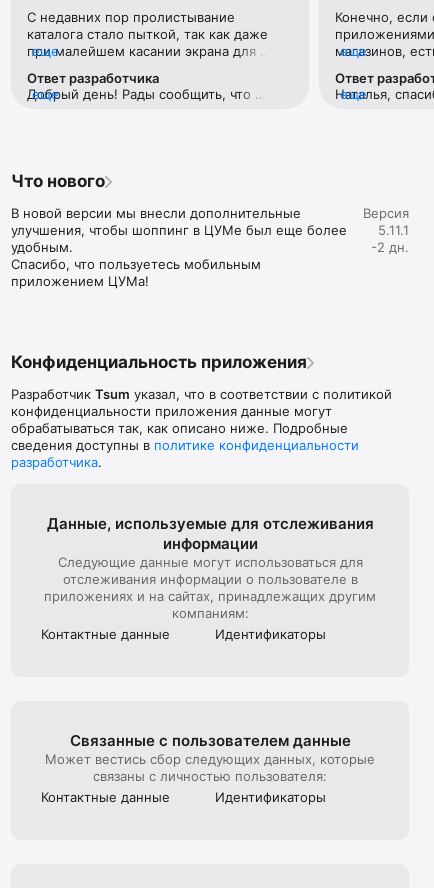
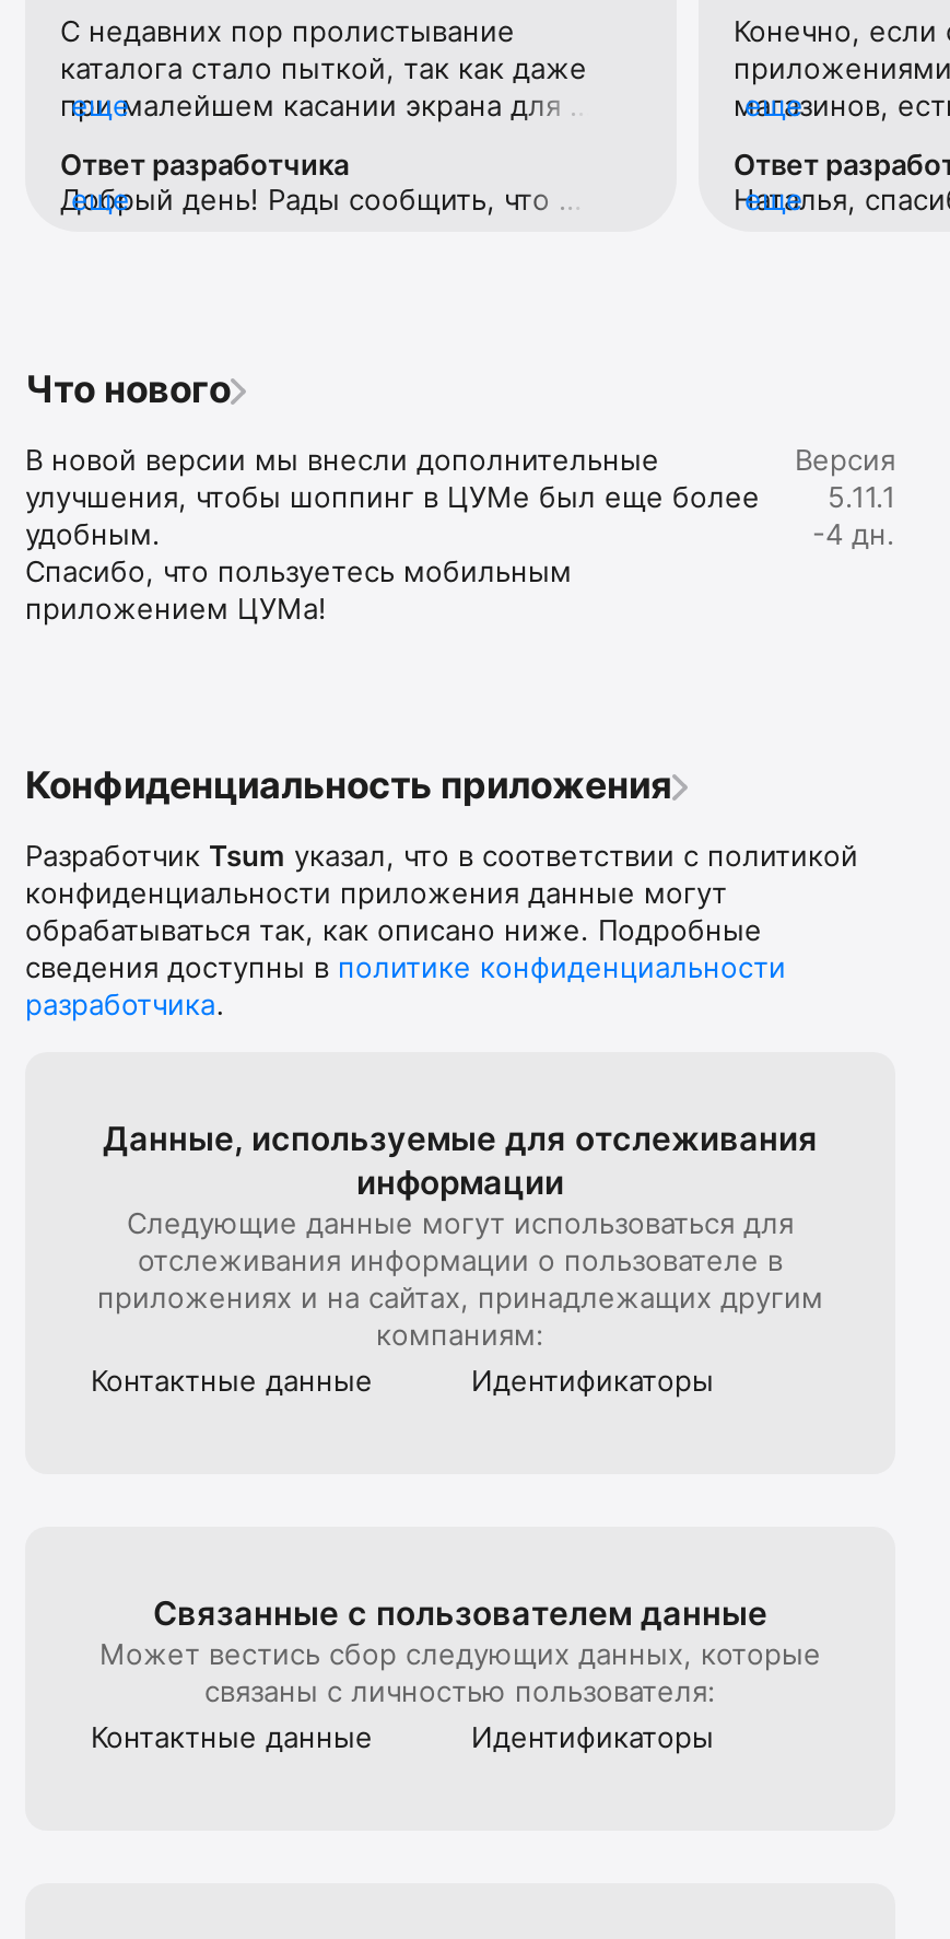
- -2 дн.
+ -4 дн.
